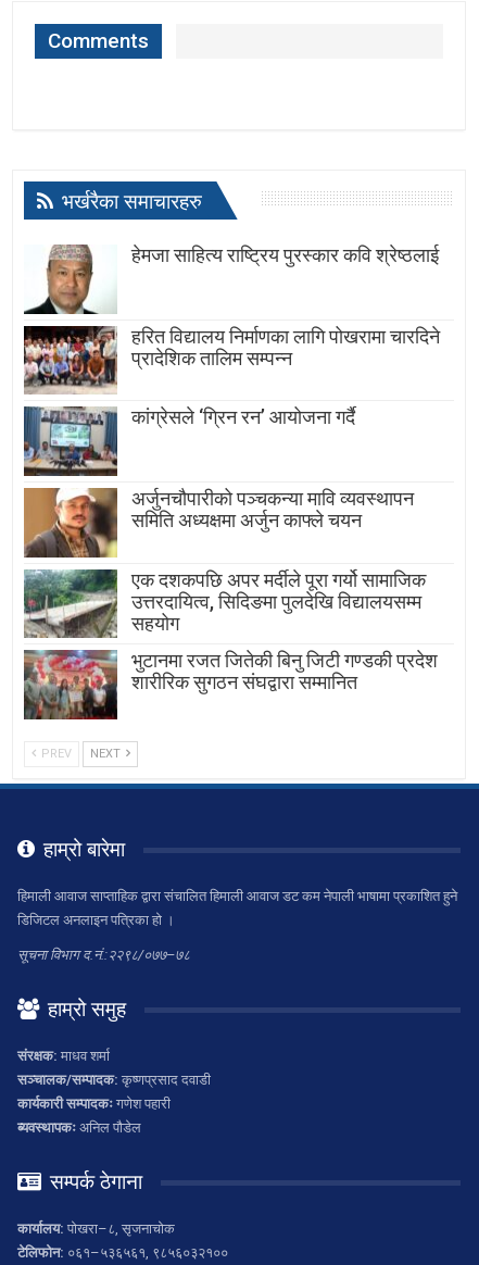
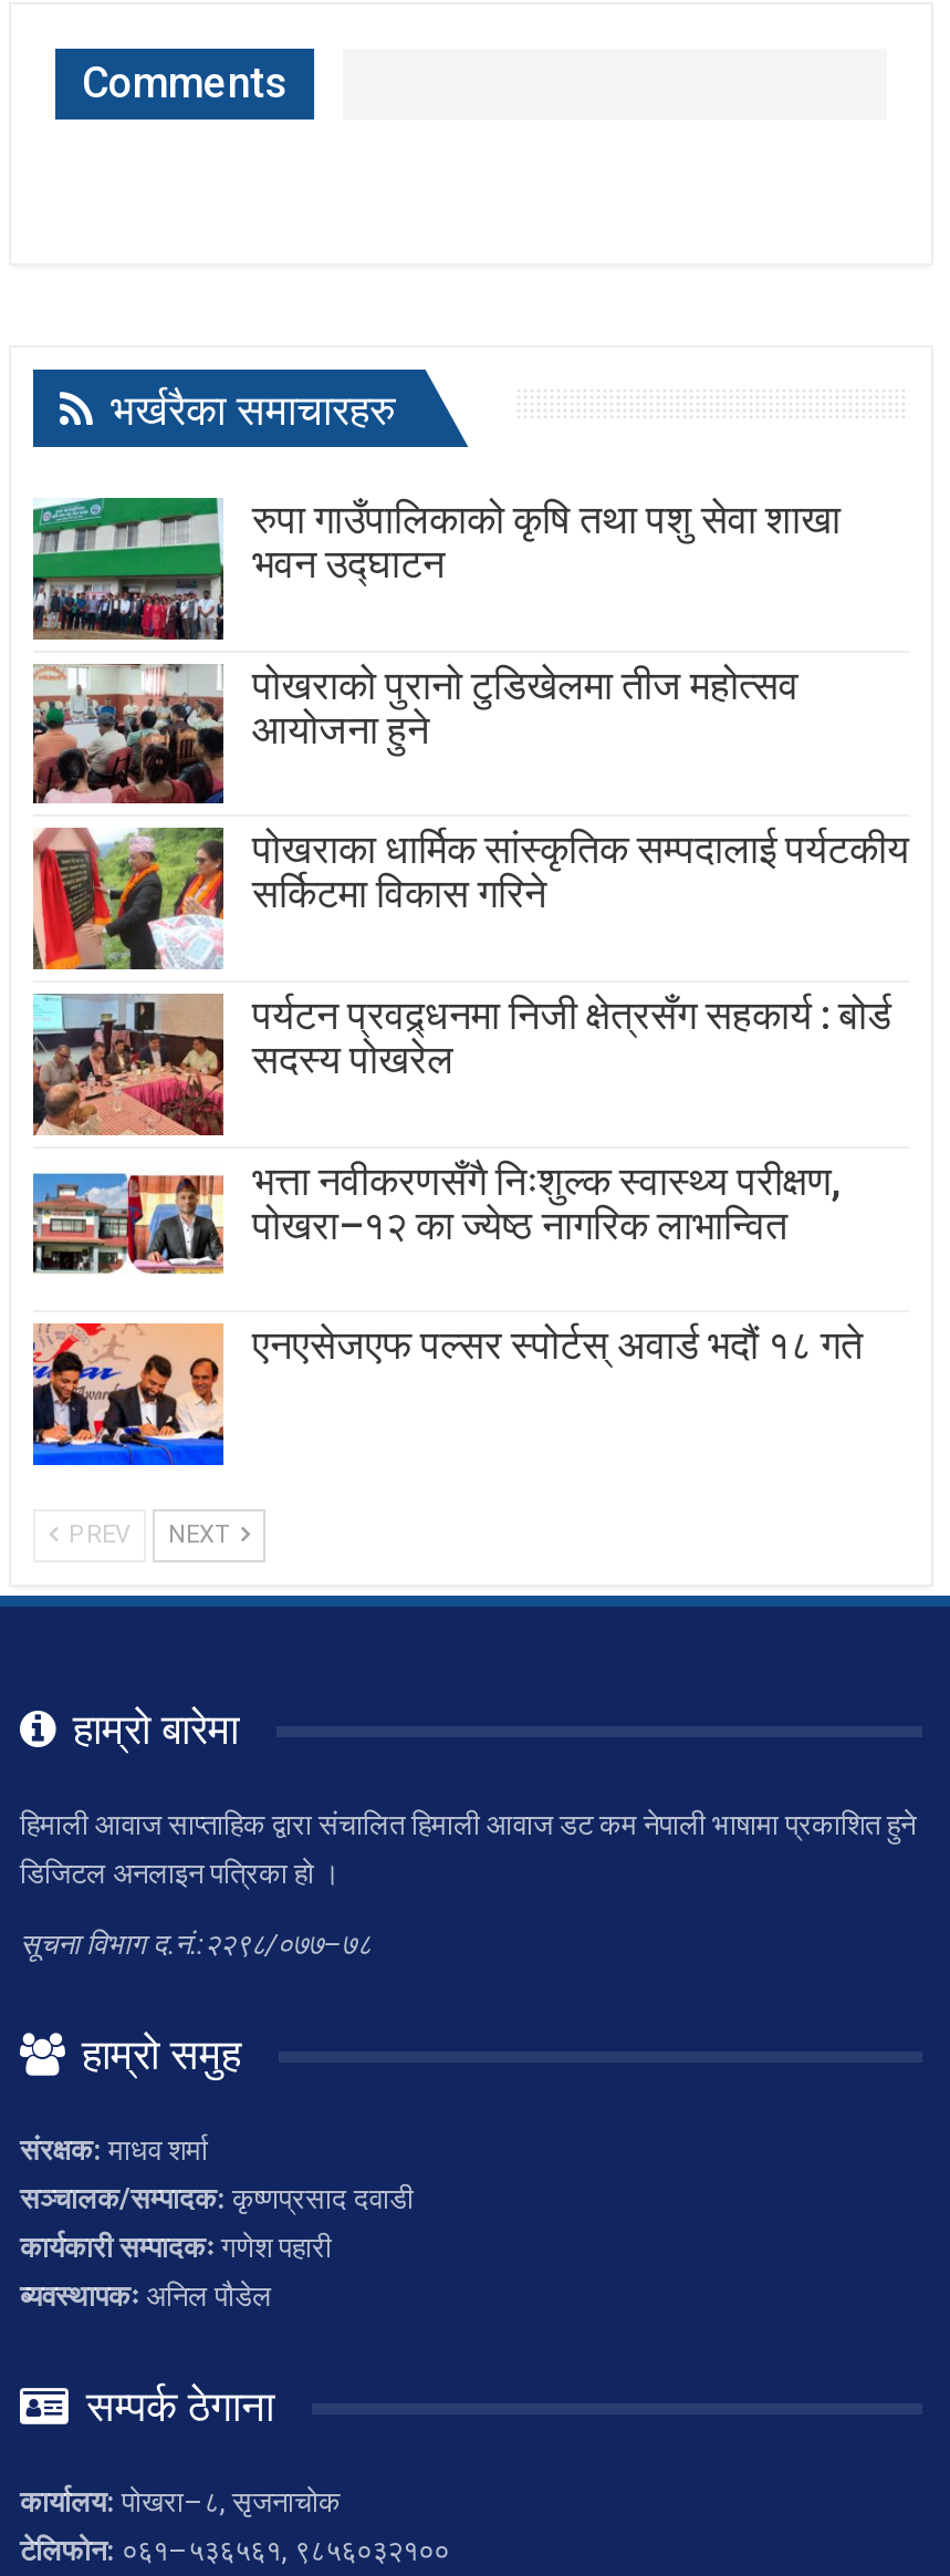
- [image]
- हेमजा साहित्य राष्ट्रिय पुरस्कार कवि श्रेष्ठलाई
+ [image]
+ रुपा गाउँपालिकाको कृषि तथा पशु सेवा शाखा
+ भवन उद्घाटन

- [image]
- हरित विद्यालय निर्माणका लागि पोखरामा चारदिने
- प्रादेशिक तालिम सम्पन्न
+ [image]
+ पोखराको पुरानो टुडिखेलमा तीज महोत्सव
+ आयोजना हुने

- [image]
- कांग्रेसले ‘ग्रिन रन’ आयोजना गर्दै
+ [image]
+ पोखराका धार्मिक सांस्कृतिक सम्पदालाई पर्यटकीय
+ सर्किटमा विकास गरिने

- [image]
- अर्जुनचौपारीको पञ्चकन्या मावि व्यवस्थापन
- समिति अध्यक्षमा अर्जुन काफ्ले चयन
+ [image]
+ पर्यटन प्रवद्र्धनमा निजी क्षेत्रसँग सहकार्य : बोर्ड
+ सदस्य पोखरेल

- [image]
- एक दशकपछि अपर मर्दीले पूरा गर्यो सामाजिक
- उत्तरदायित्व, सिदिङमा पुलदेखि विद्यालयसम्म
- सहयोग
+ [image]
+ भत्ता नवीकरणसँगै निःशुल्क स्वास्थ्य परीक्षण,
+ पोखरा–१२ का ज्येष्ठ नागरिक लाभान्वित

- [image]
- भुटानमा रजत जितेकी बिनु जिटी गण्डकी प्रदेश
- शारीरिक सुगठन संघद्वारा सम्मानित
+ [image]
+ एनएसेजएफ पल्सर स्पोर्टस् अवार्ड भदौं १८ गते
